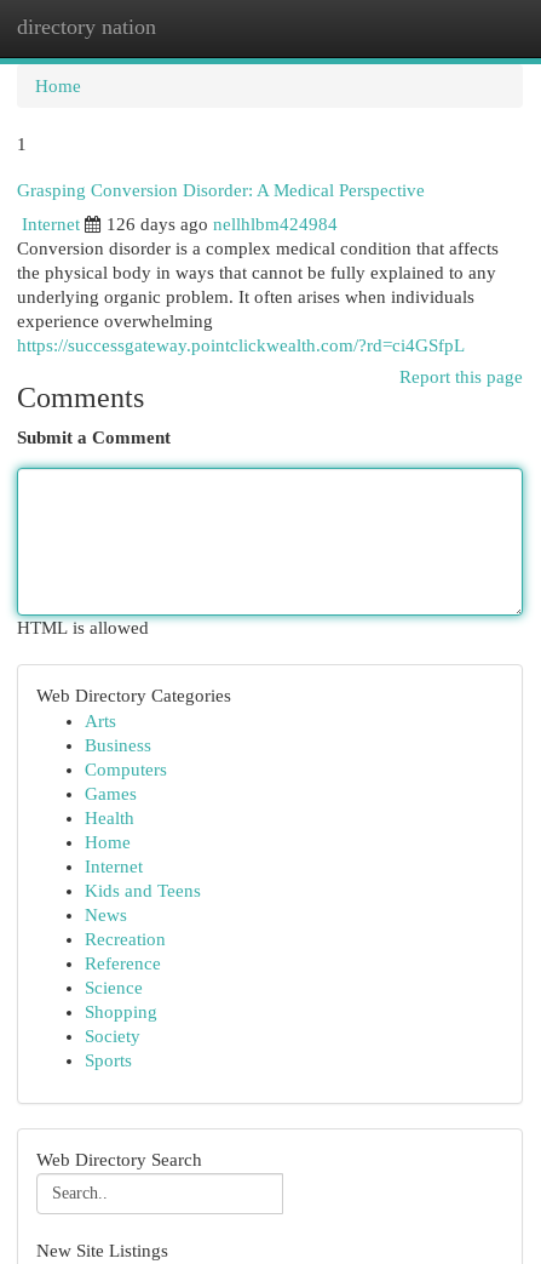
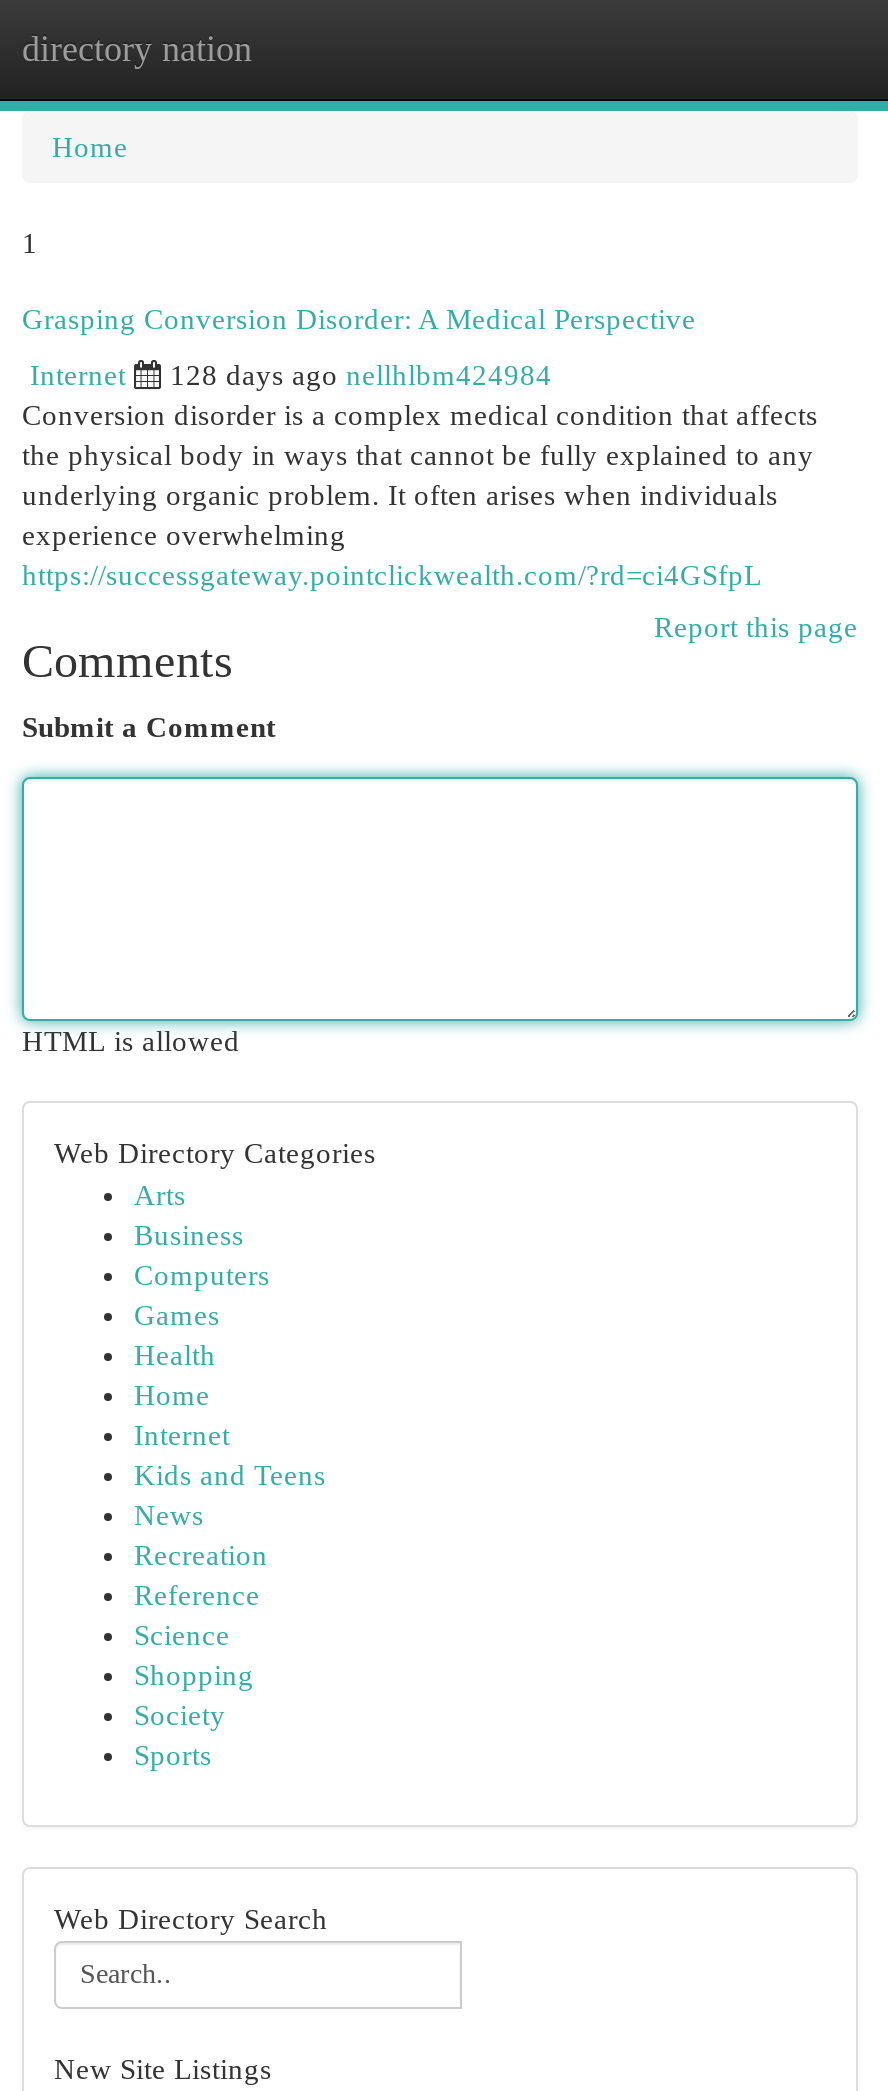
- 126 days ago nellhlbm424984
+ 128 days ago nellhlbm424984
